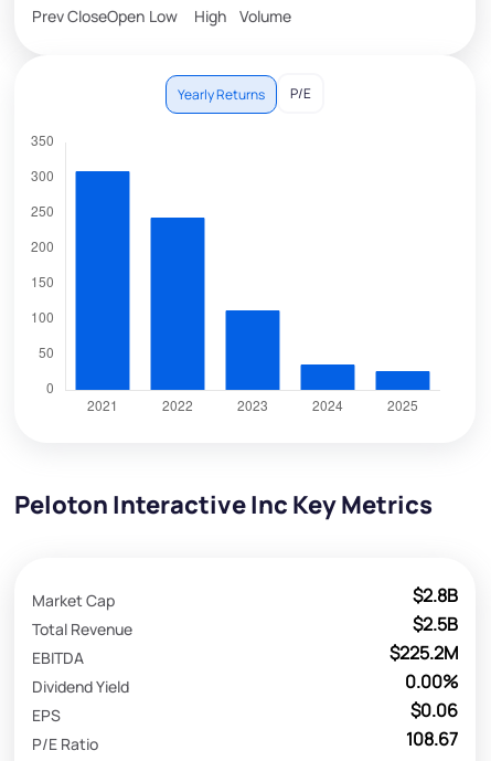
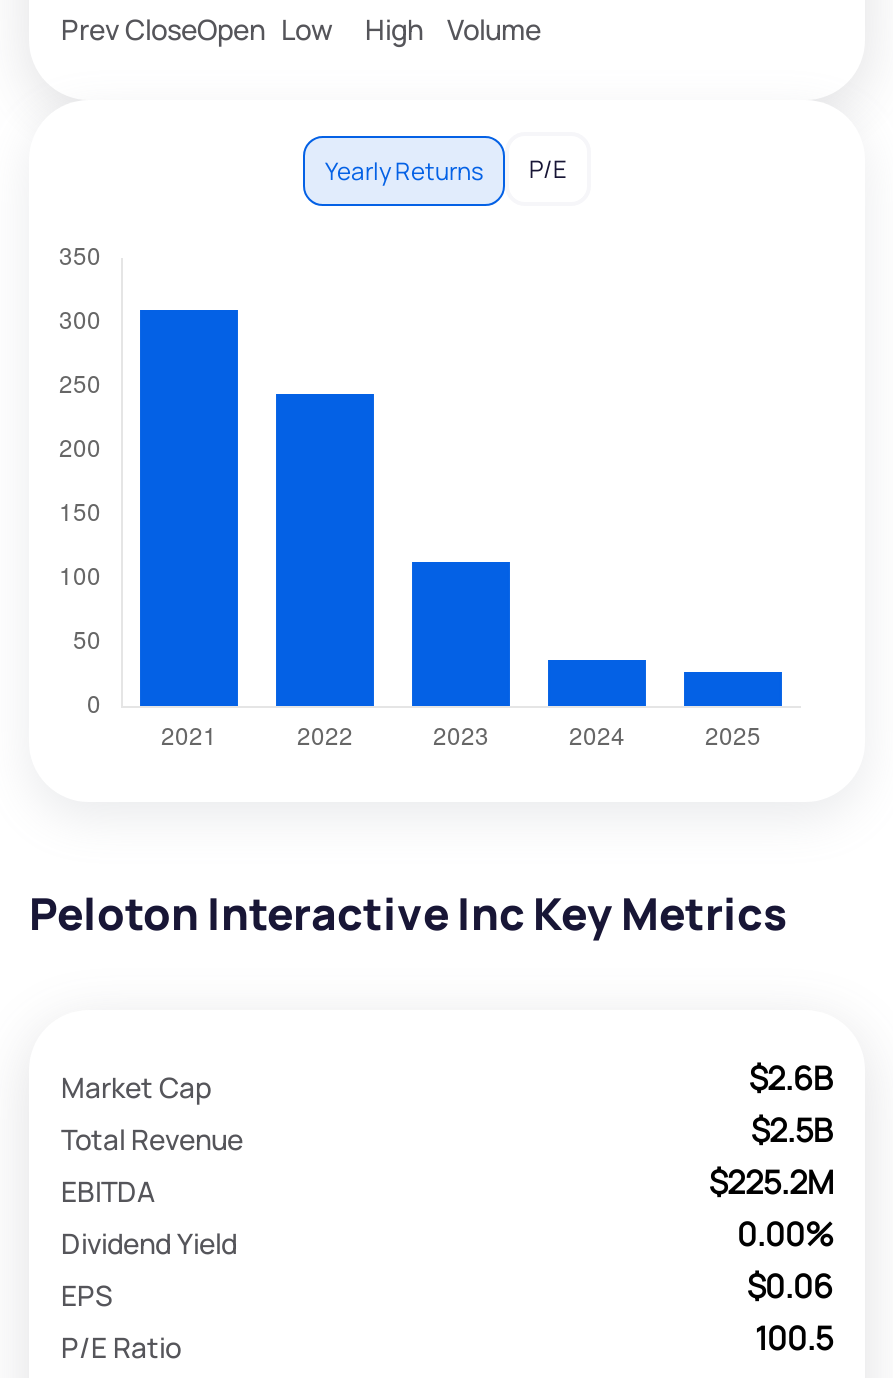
- $2.8B
+ $2.6B

- 108.67
+ 100.5
